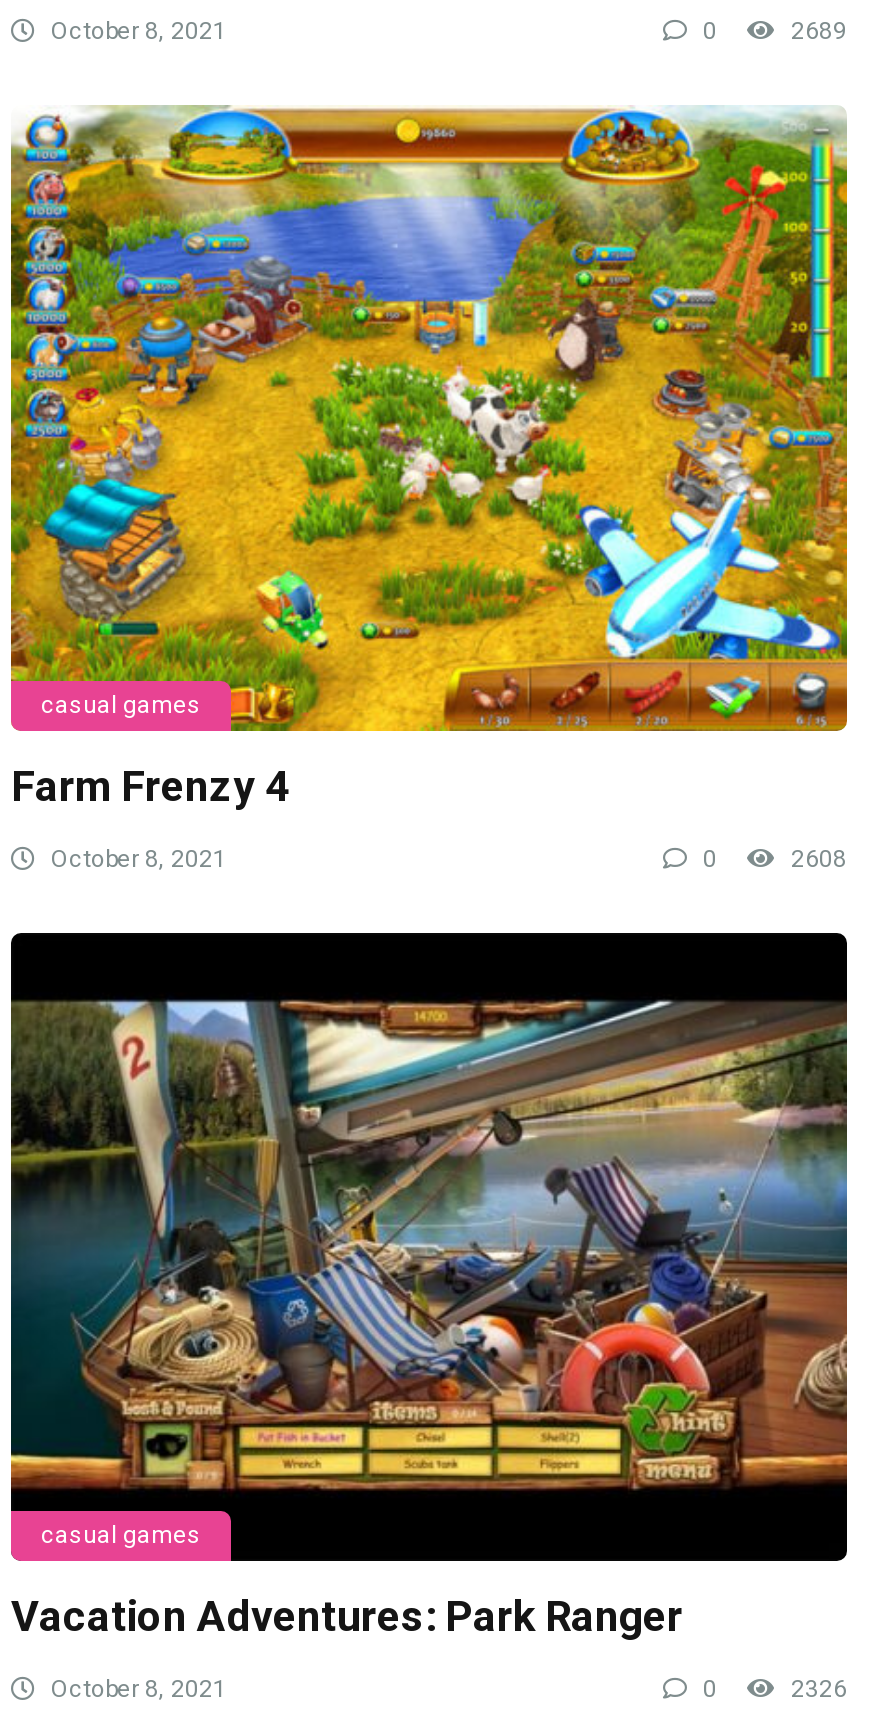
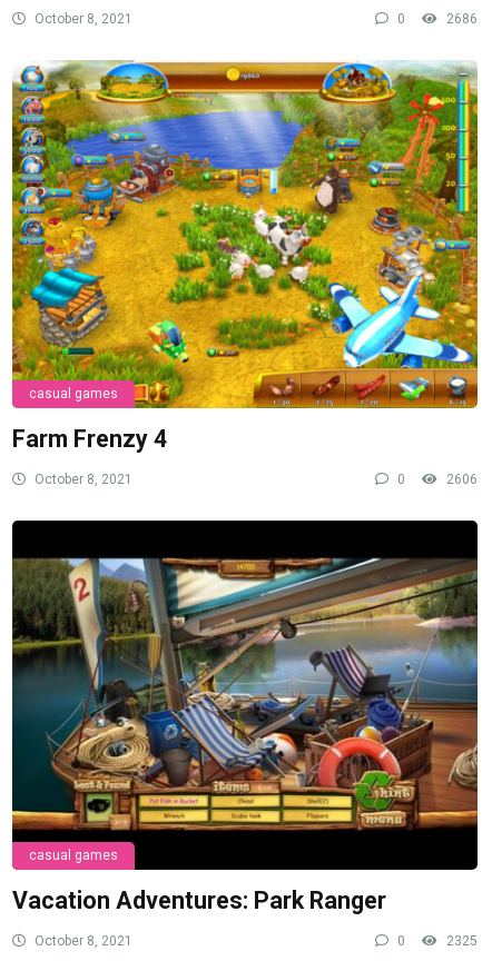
- 2689
+ 2686

- 2608
+ 2606

- 2326
+ 2325
